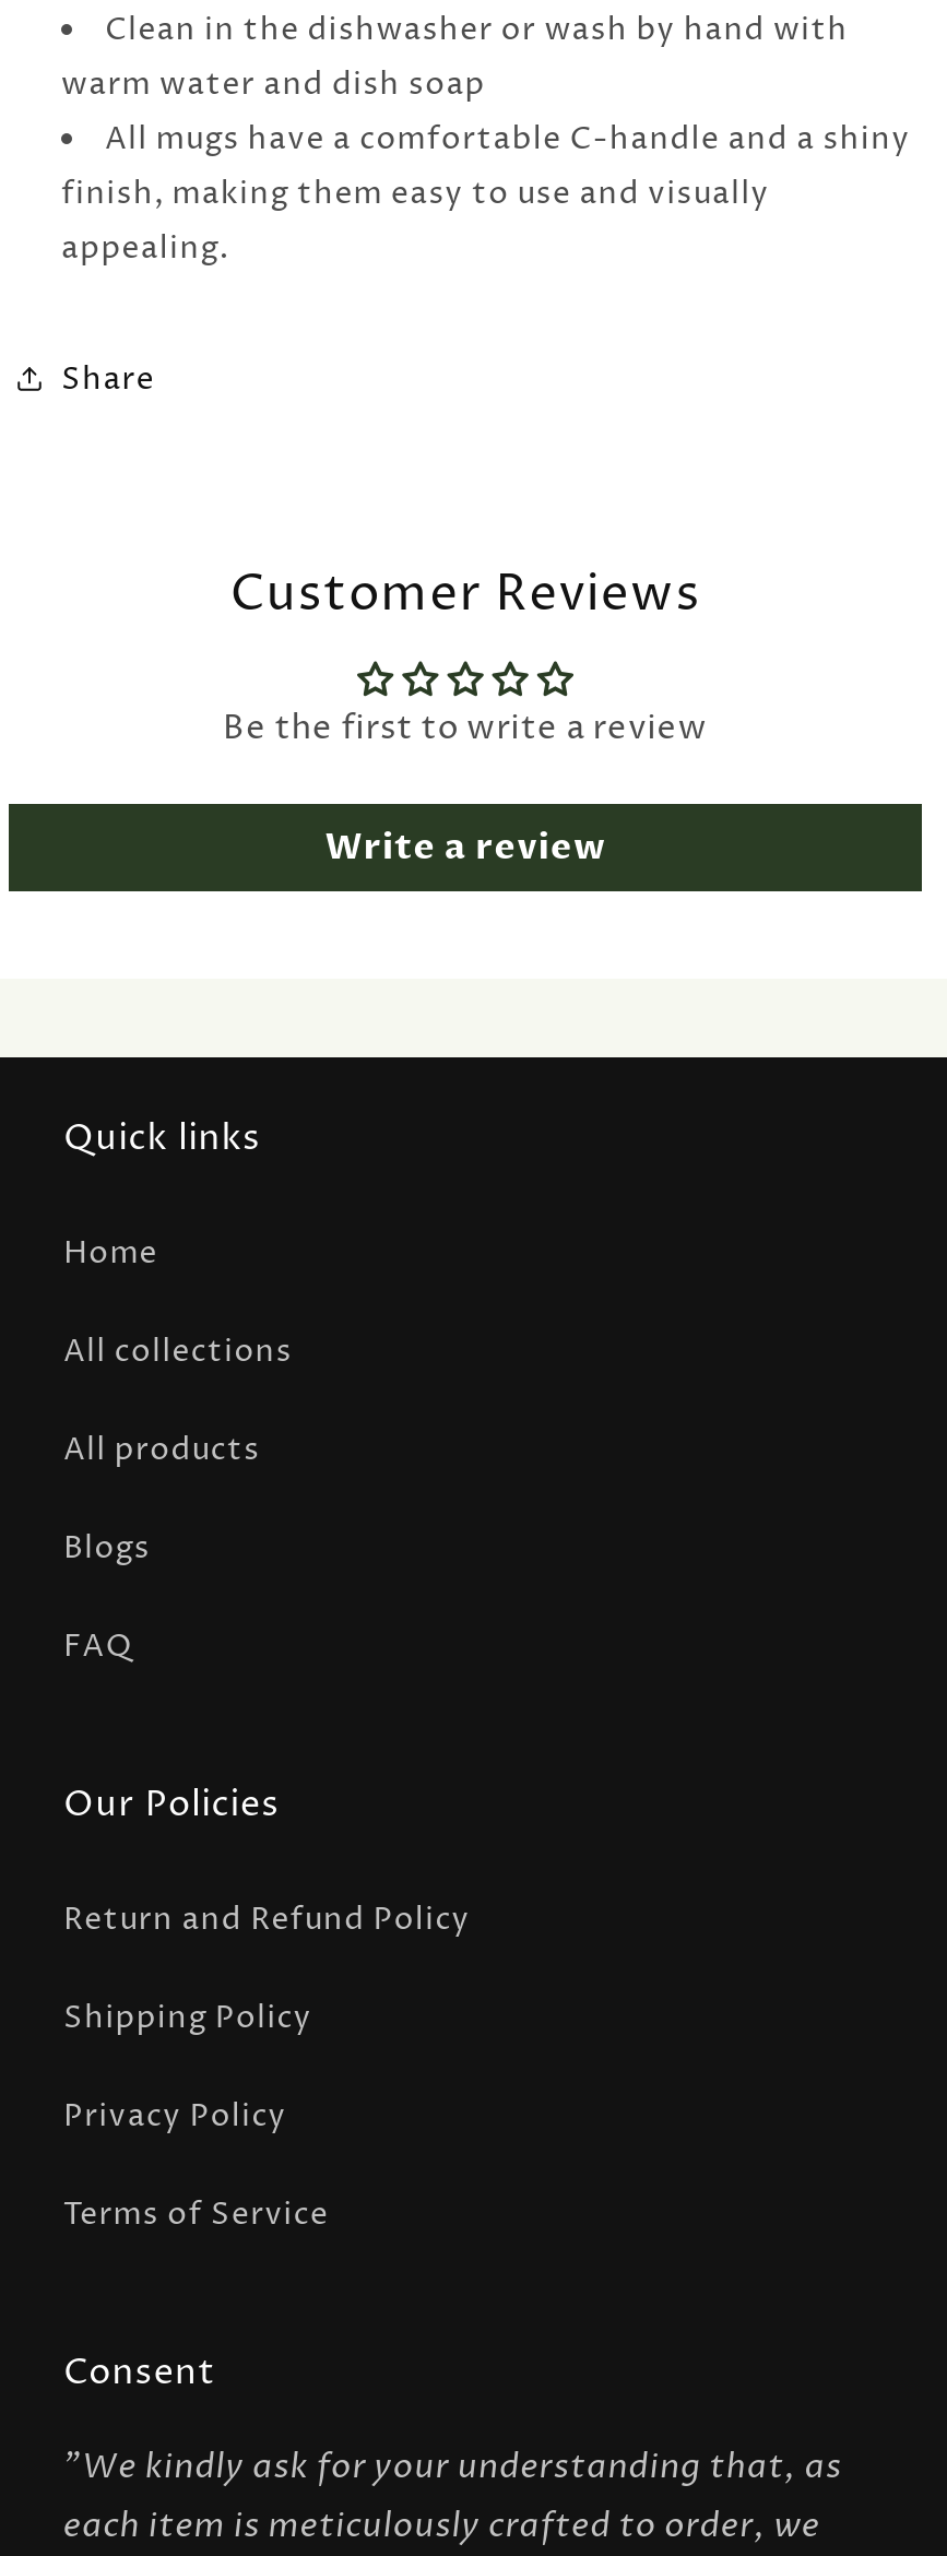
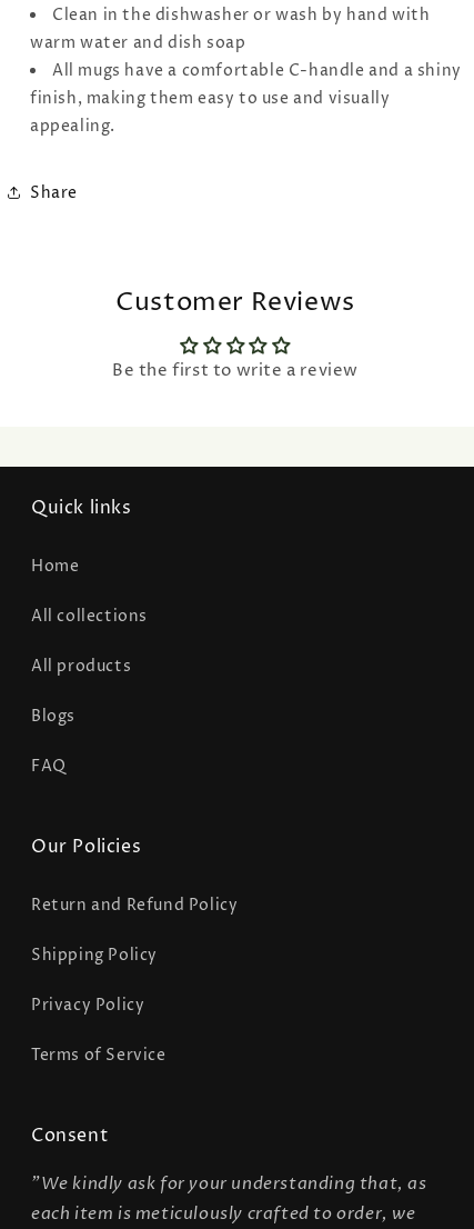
- Write a review
